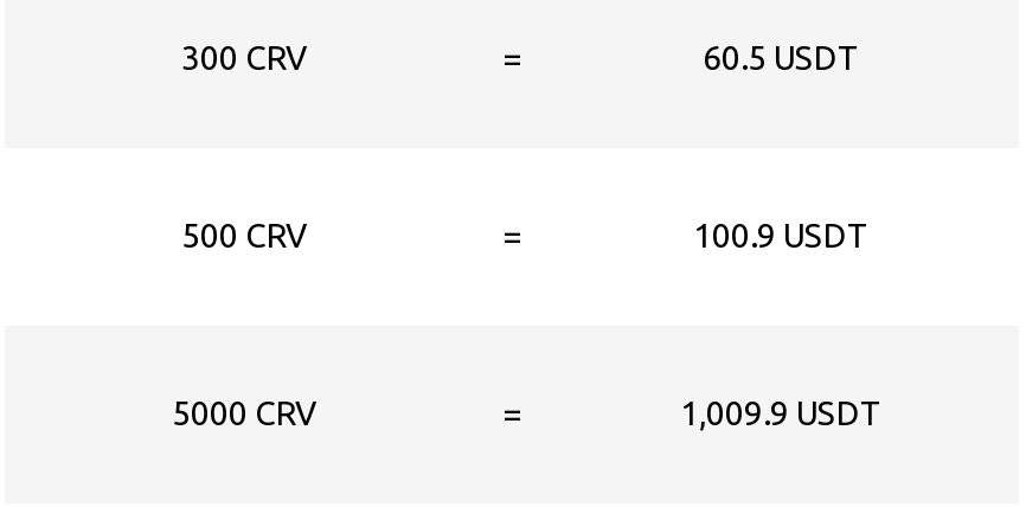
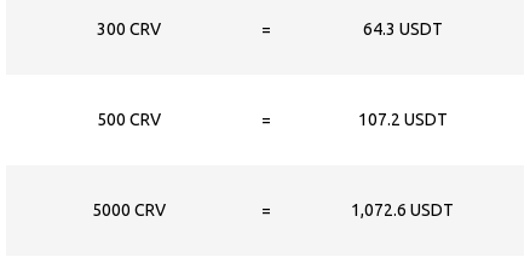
- 60.5 USDT
+ 64.3 USDT

- 100.9 USDT
+ 107.2 USDT

- 1,009.9 USDT
+ 1,072.6 USDT
